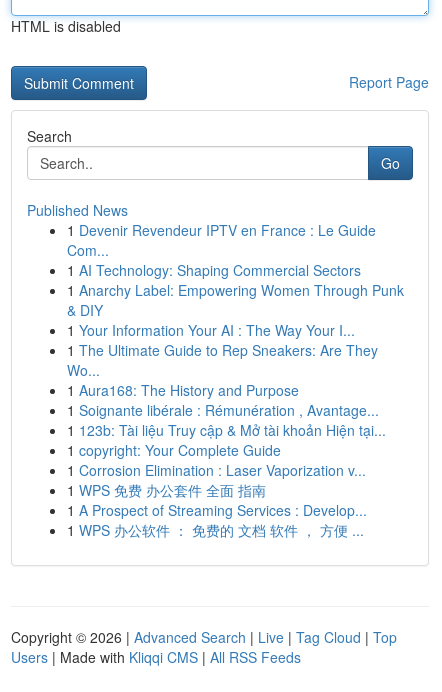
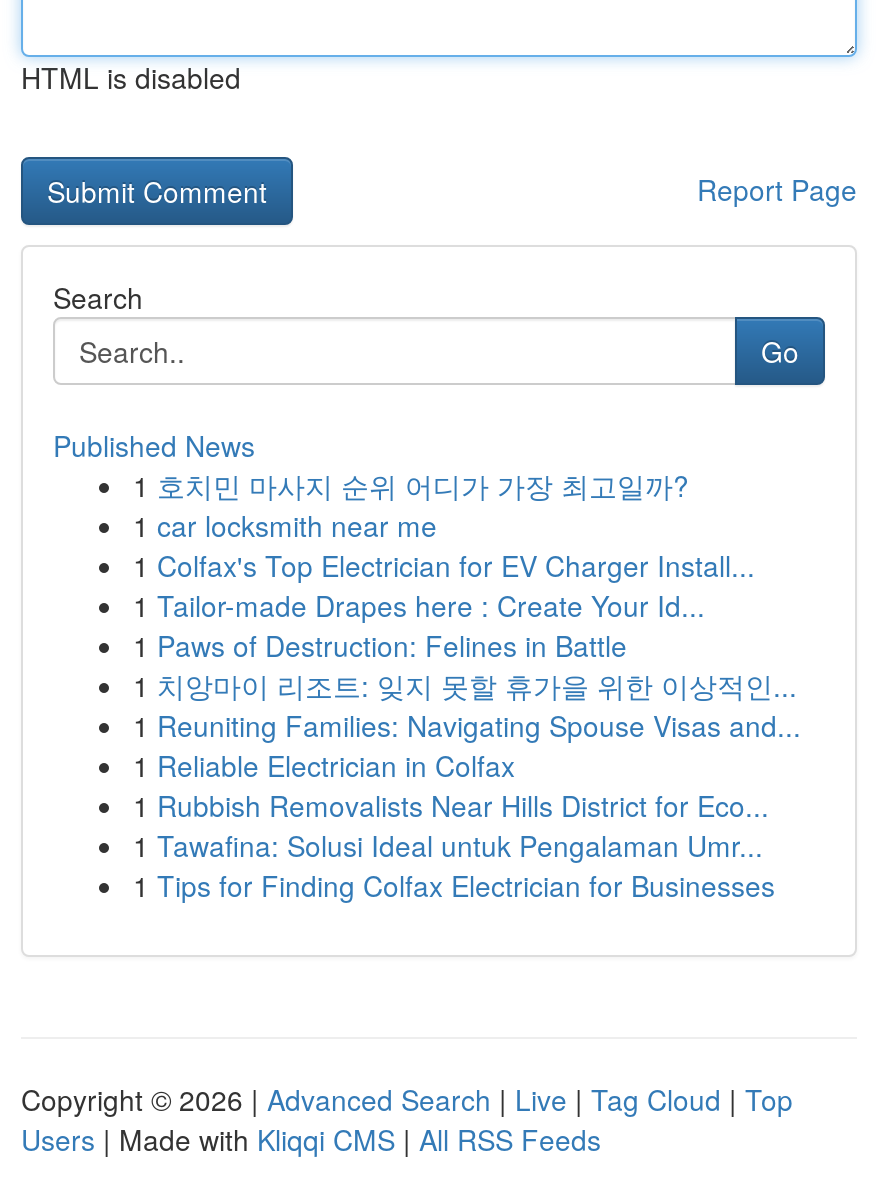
- 1 Devenir Revendeur IPTV en France : Le Guide
- Com...
- 1 AI Technology: Shaping Commercial Sectors
- 1 Anarchy Label: Empowering Women Through Punk
- & DIY
- 1 Your Information Your AI : The Way Your I...
- 1 The Ultimate Guide to Rep Sneakers: Are They
- Wo...
- 1 Aura168: The History and Purpose
- 1 Soignante libérale : Rémunération , Avantage...
- 1 123b: Tài liệu Truy cập & Mở tài khoản Hiện tại...
- 1 copyright: Your Complete Guide
- 1 Corrosion Elimination : Laser Vaporization v...
- 1 WPS 免费 办公套件 全面 指南
- 1 A Prospect of Streaming Services : Develop...
- 1 WPS 办公软件 ： 免费的 文档 软件 ， 方便 ...
+ 1 호치민 마사지 순위 어디가 가장 최고일까?
+ 1 car locksmith near me
+ 1 Colfax's Top Electrician for EV Charger Install...
+ 1 Tailor-made Drapes here : Create Your Id...
+ 1 Paws of Destruction: Felines in Battle
+ 1 치앙마이 리조트: 잊지 못할 휴가을 위한 이상적인...
+ 1 Reuniting Families: Navigating Spouse Visas and...
+ 1 Reliable Electrician in Colfax
+ 1 Rubbish Removalists Near Hills District for Eco...
+ 1 Tawafina: Solusi Ideal untuk Pengalaman Umr...
+ 1 Tips for Finding Colfax Electrician for Businesses
